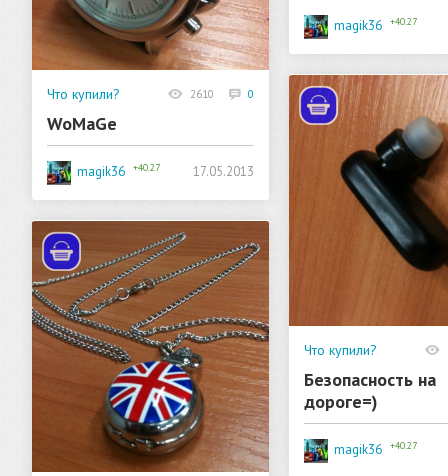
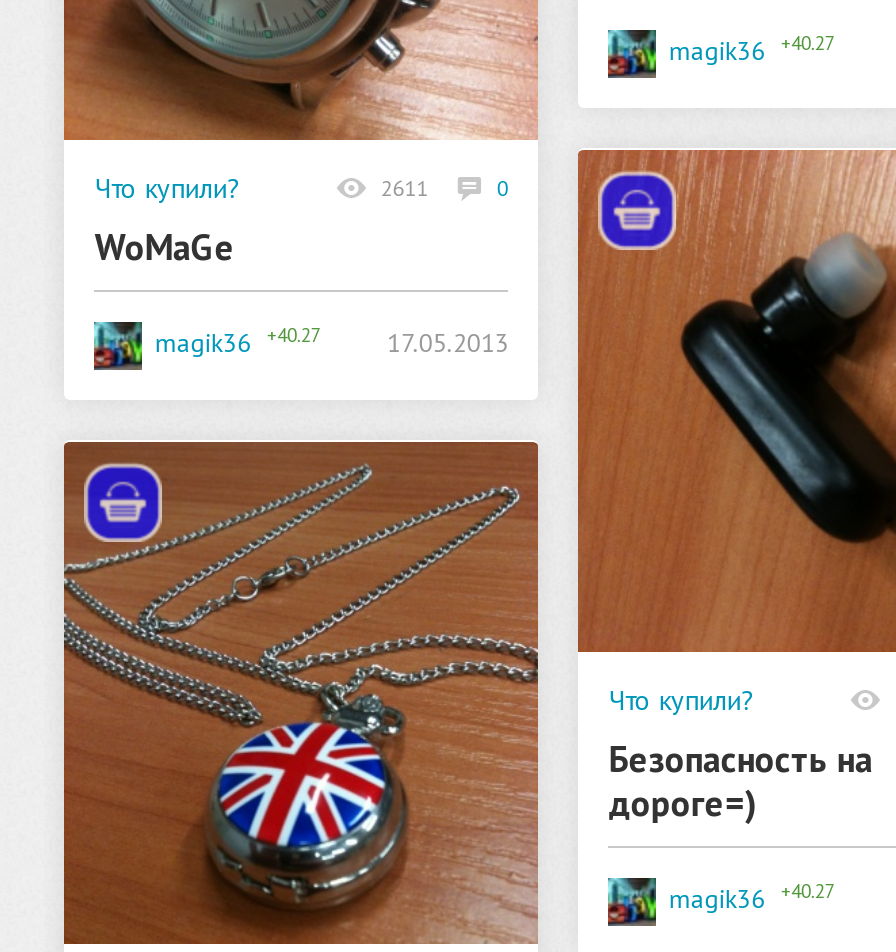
- 2610
+ 2611
